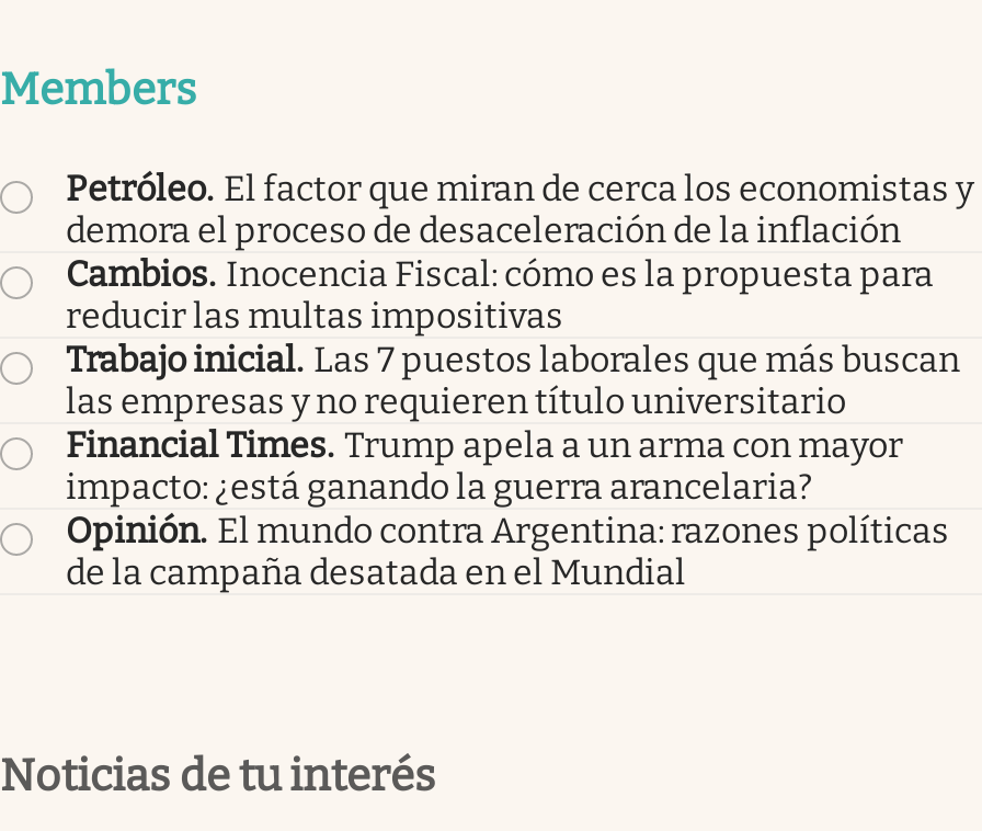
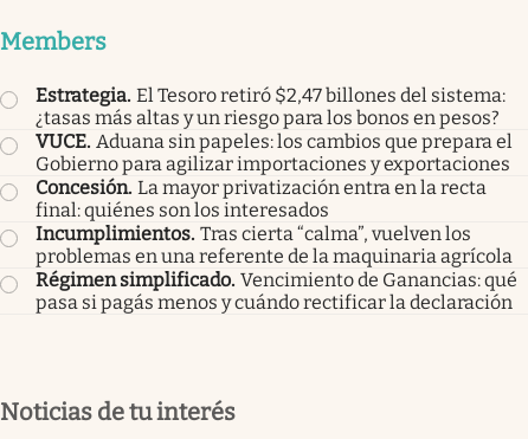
- Petróleo. El factor que miran de cerca los economistas y
- demora el proceso de desaceleración de la inflación
- Cambios. Inocencia Fiscal: cómo es la propuesta para
- reducir las multas impositivas
- Trabajo inicial. Las 7 puestos laborales que más buscan
- las empresas y no requieren título universitario
- Financial Times. Trump apela a un arma con mayor
- impacto: ¿está ganando la guerra arancelaria?
- Opinión. El mundo contra Argentina: razones políticas
- de la campaña desatada en el Mundial
+ Estrategia. El Tesoro retiró $2,47 billones del sistema:
+ ¿tasas más altas y un riesgo para los bonos en pesos?
+ VUCE. Aduana sin papeles: los cambios que prepara el
+ Gobierno para agilizar importaciones y exportaciones
+ Concesión. La mayor privatización entra en la recta
+ final: quiénes son los interesados
+ Incumplimientos. Tras cierta “calma”, vuelven los
+ problemas en una referente de la maquinaria agrícola
+ Régimen simplificado. Vencimiento de Ganancias: qué
+ pasa si pagás menos y cuándo rectificar la declaración
